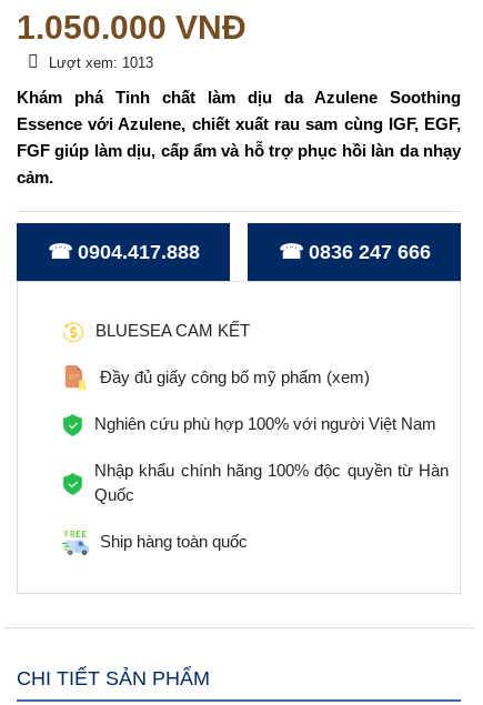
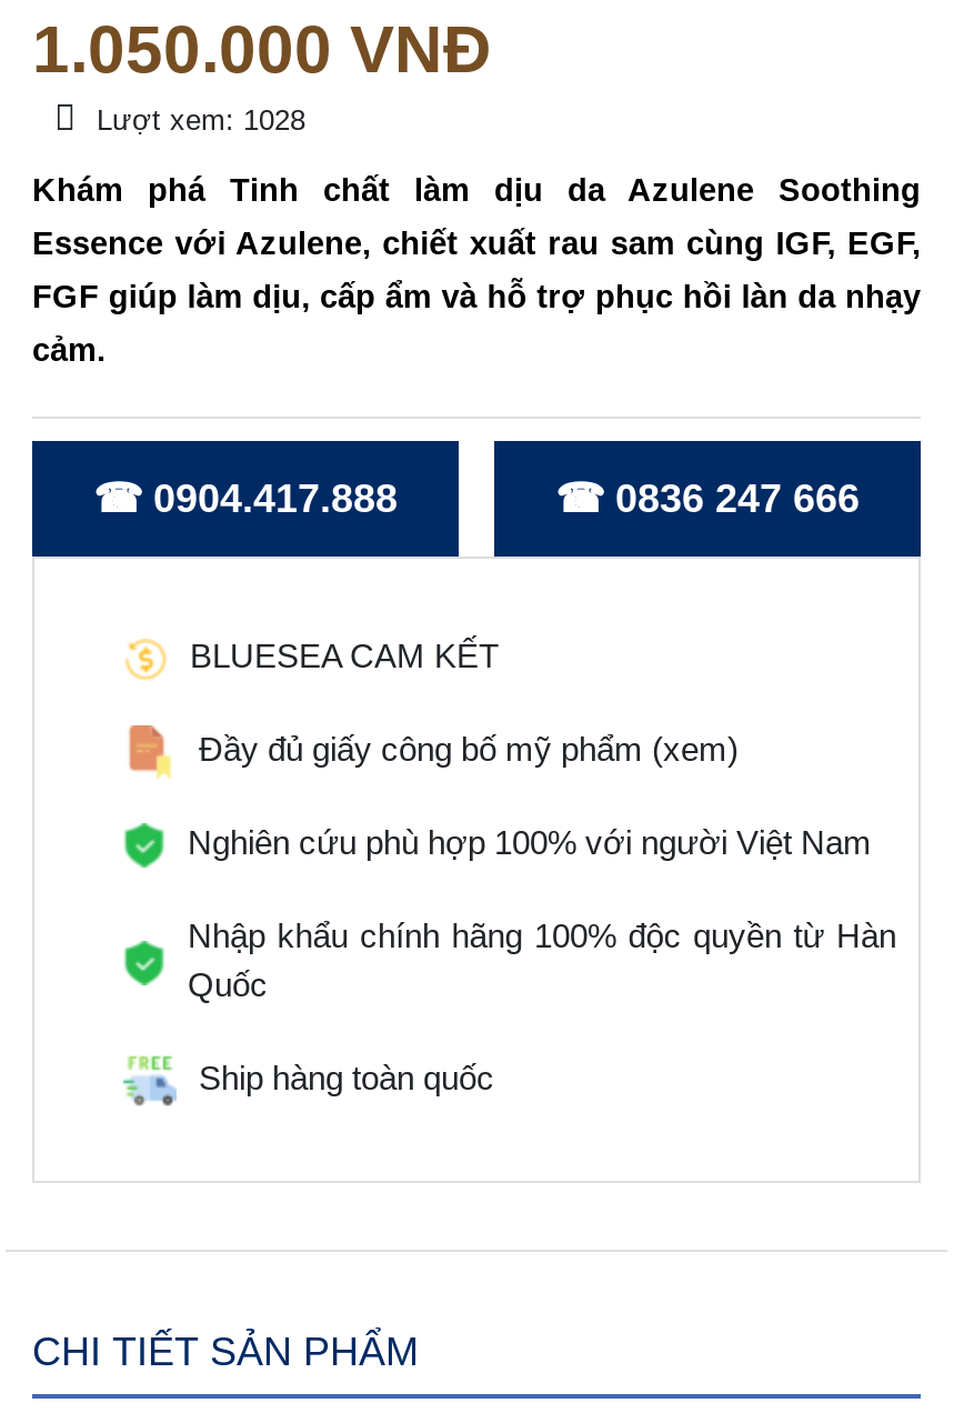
- Lượt xem: 1013
+ Lượt xem: 1028
